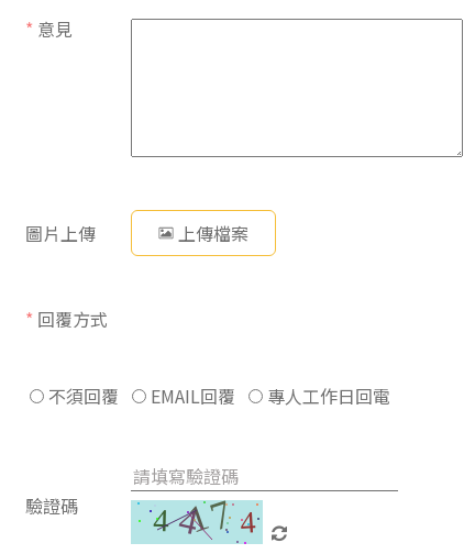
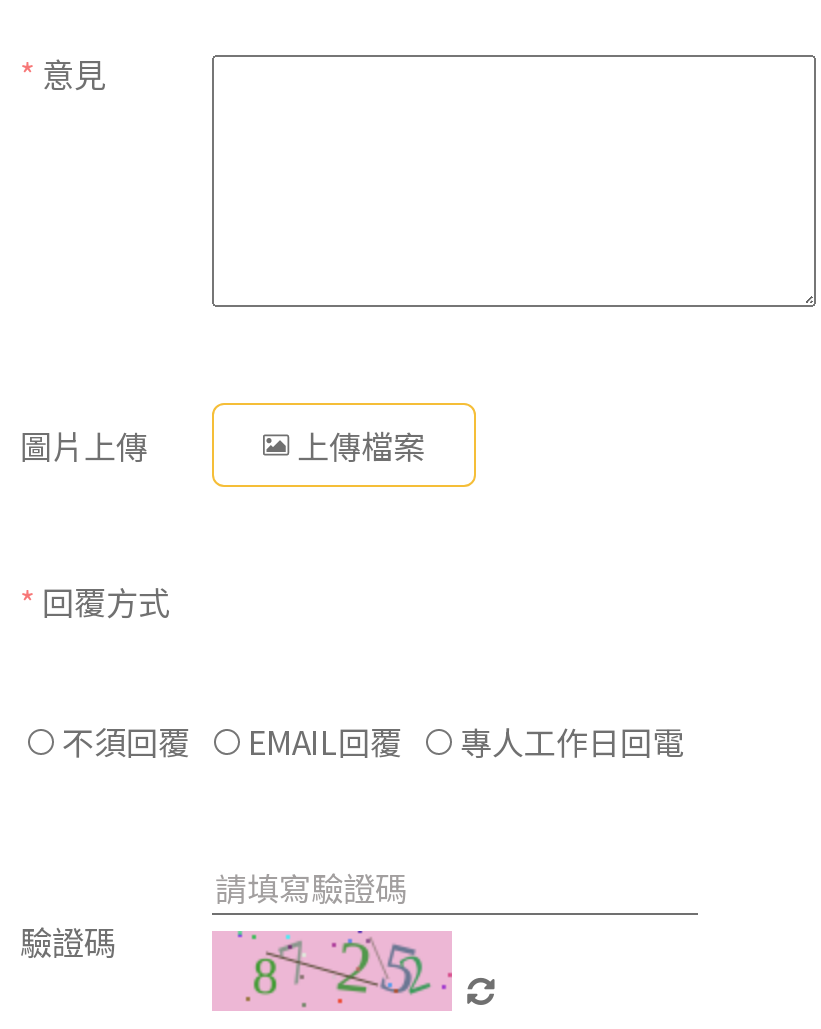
- [image]
+ [image]
